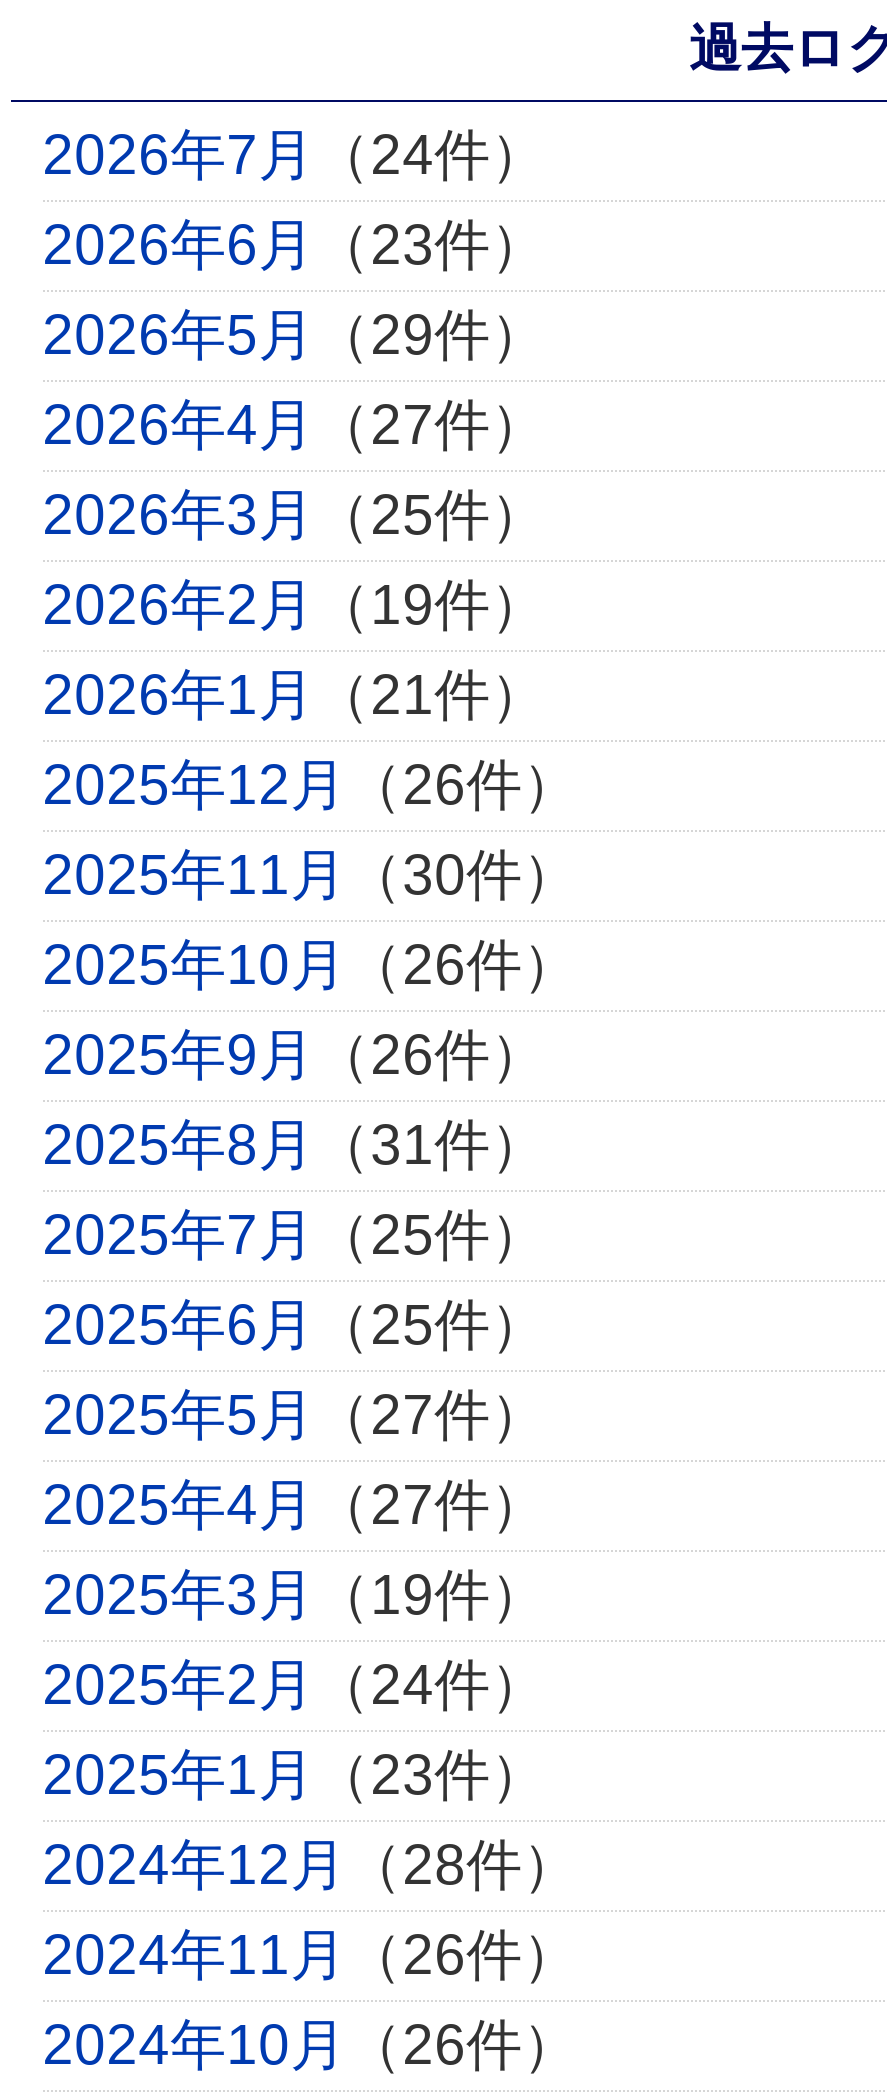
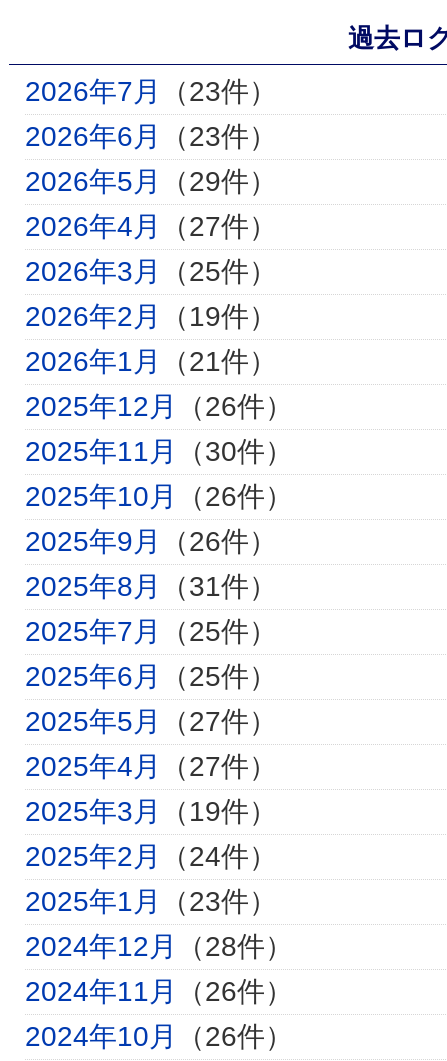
- 2026年7月（24件）
+ 2026年7月（23件）
